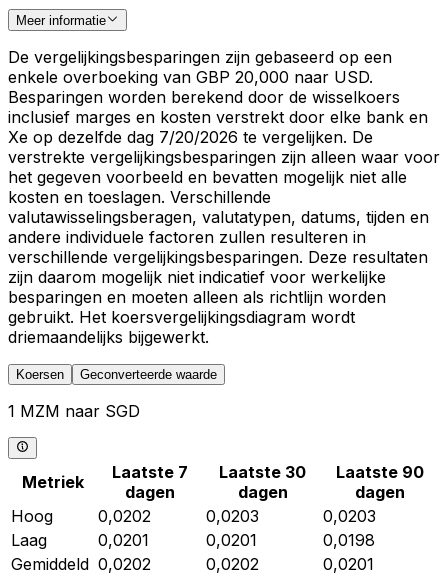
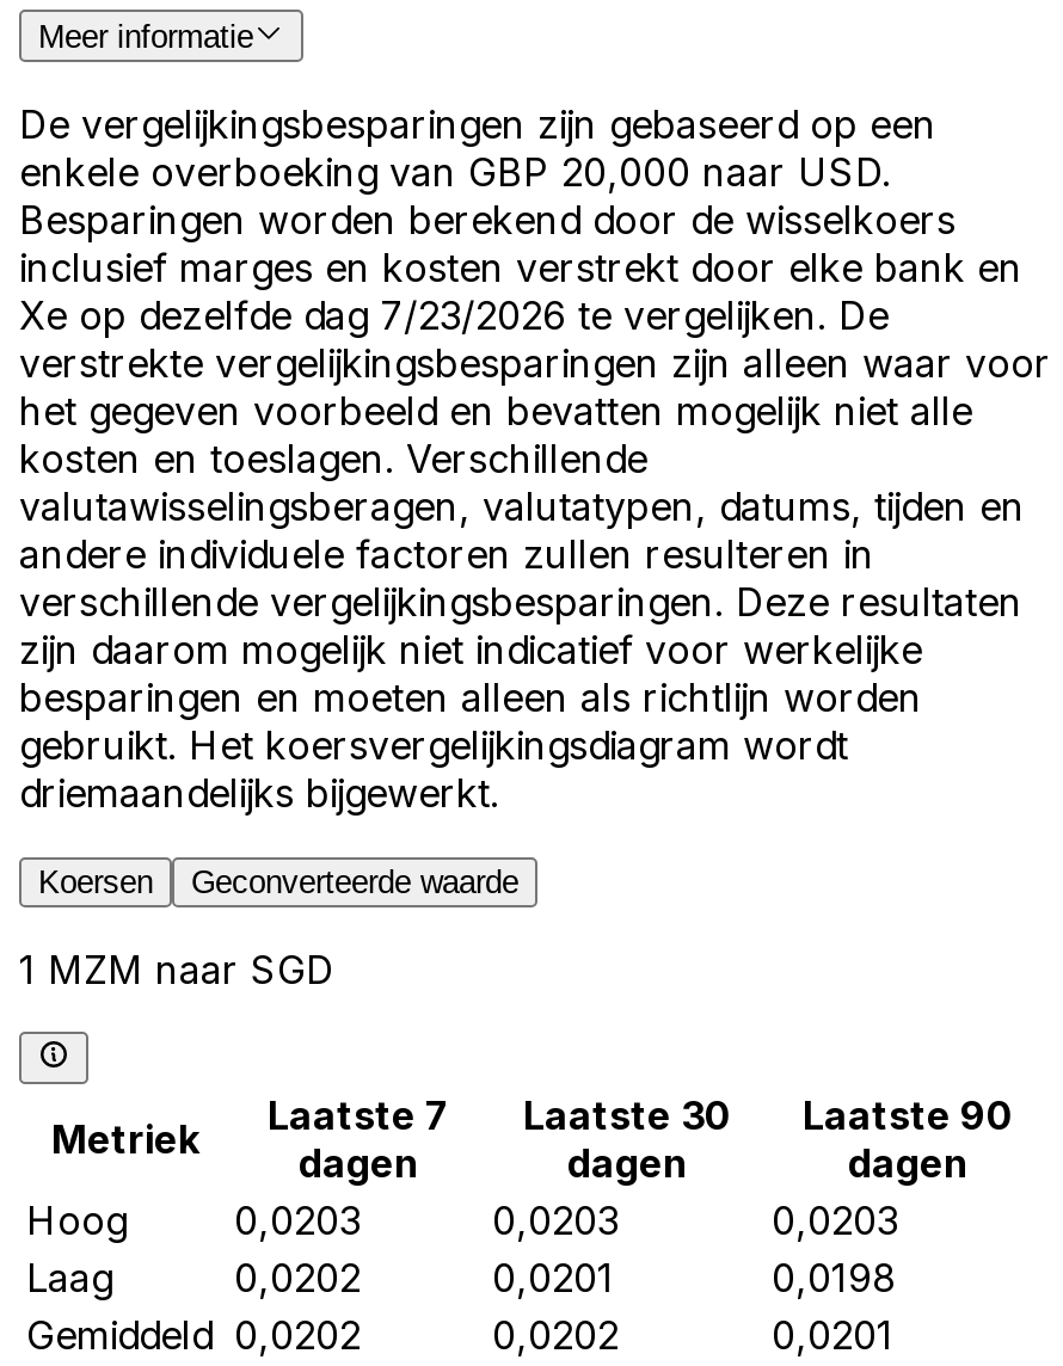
- Xe op dezelfde dag 7/20/2026 te vergelijken. De
+ Xe op dezelfde dag 7/23/2026 te vergelijken. De

- 0,0202
+ 0,0203

- 0,0201
+ 0,0202
